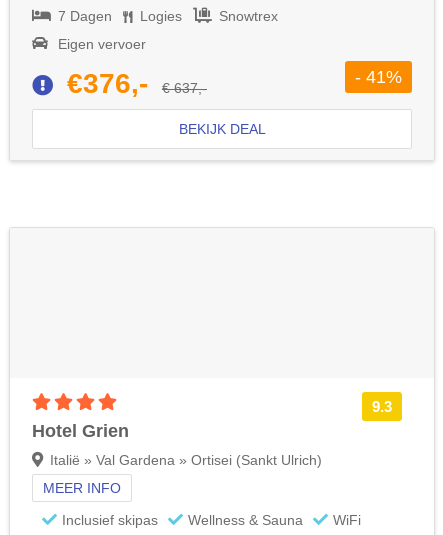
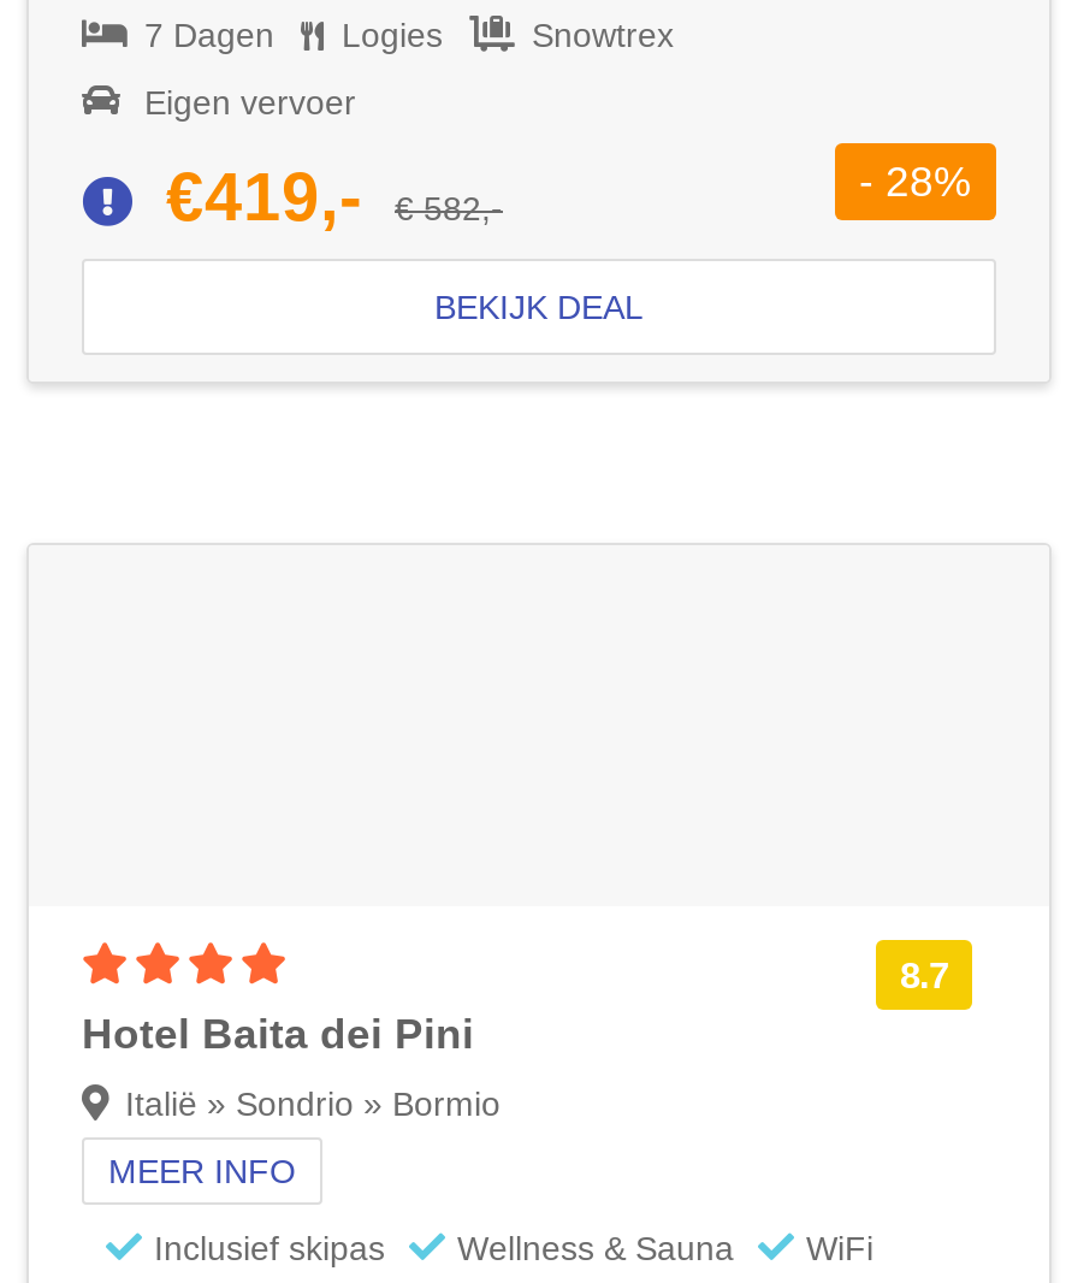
- €376,-
+ €419,-

- - 41%
+ - 28%

- € 637,-
+ € 582,-

- 9.3
+ 8.7

- Hotel Grien
+ Hotel Baita dei Pini

- Italië » Val Gardena » Ortisei (Sankt Ulrich)
+ Italië » Sondrio » Bormio
